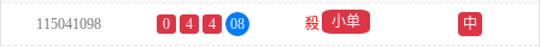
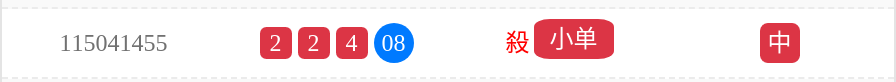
- 115041098
- 0
- 4
+ 115041455
+ 2
+ 2
